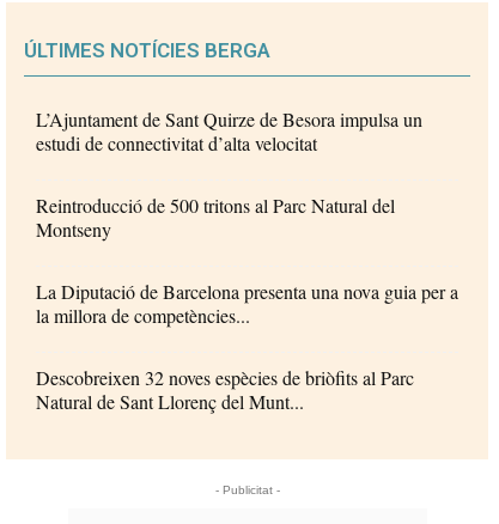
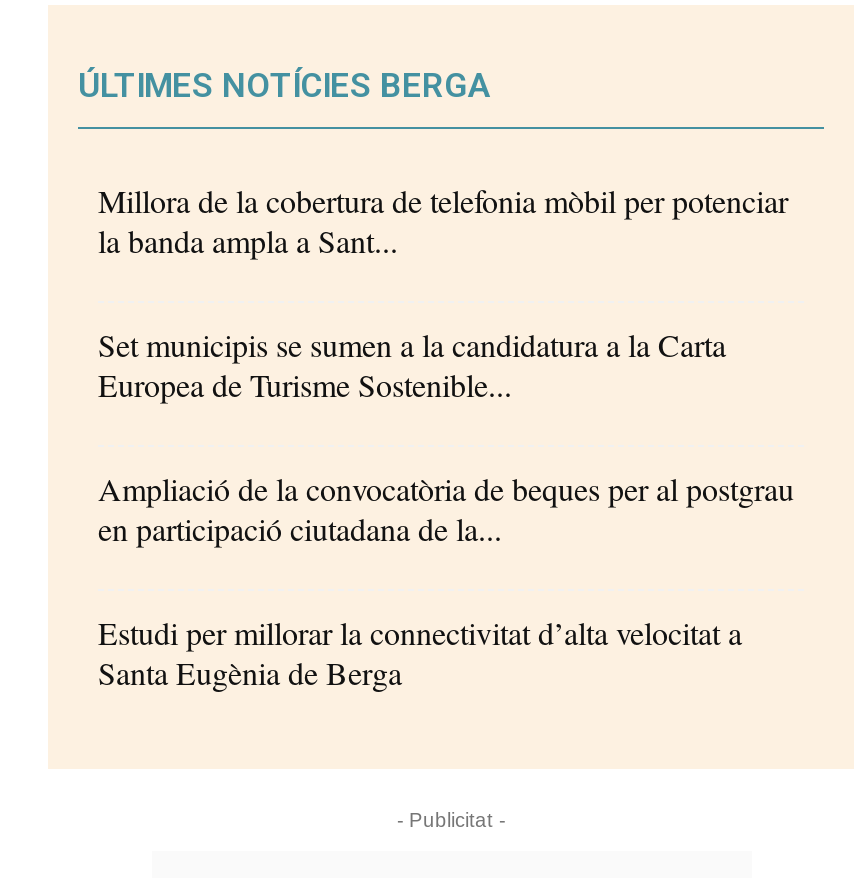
- L’Ajuntament de Sant Quirze de Besora impulsa un
- estudi de connectivitat d’alta velocitat
+ Millora de la cobertura de telefonia mòbil per potenciar
+ la banda ampla a Sant...

- Reintroducció de 500 tritons al Parc Natural del
- Montseny
+ Set municipis se sumen a la candidatura a la Carta
+ Europea de Turisme Sostenible...

- La Diputació de Barcelona presenta una nova guia per a
- la millora de competències...
+ Ampliació de la convocatòria de beques per al postgrau
+ en participació ciutadana de la...

- Descobreixen 32 noves espècies de briòfits al Parc
- Natural de Sant Llorenç del Munt...
+ Estudi per millorar la connectivitat d’alta velocitat a
+ Santa Eugènia de Berga
